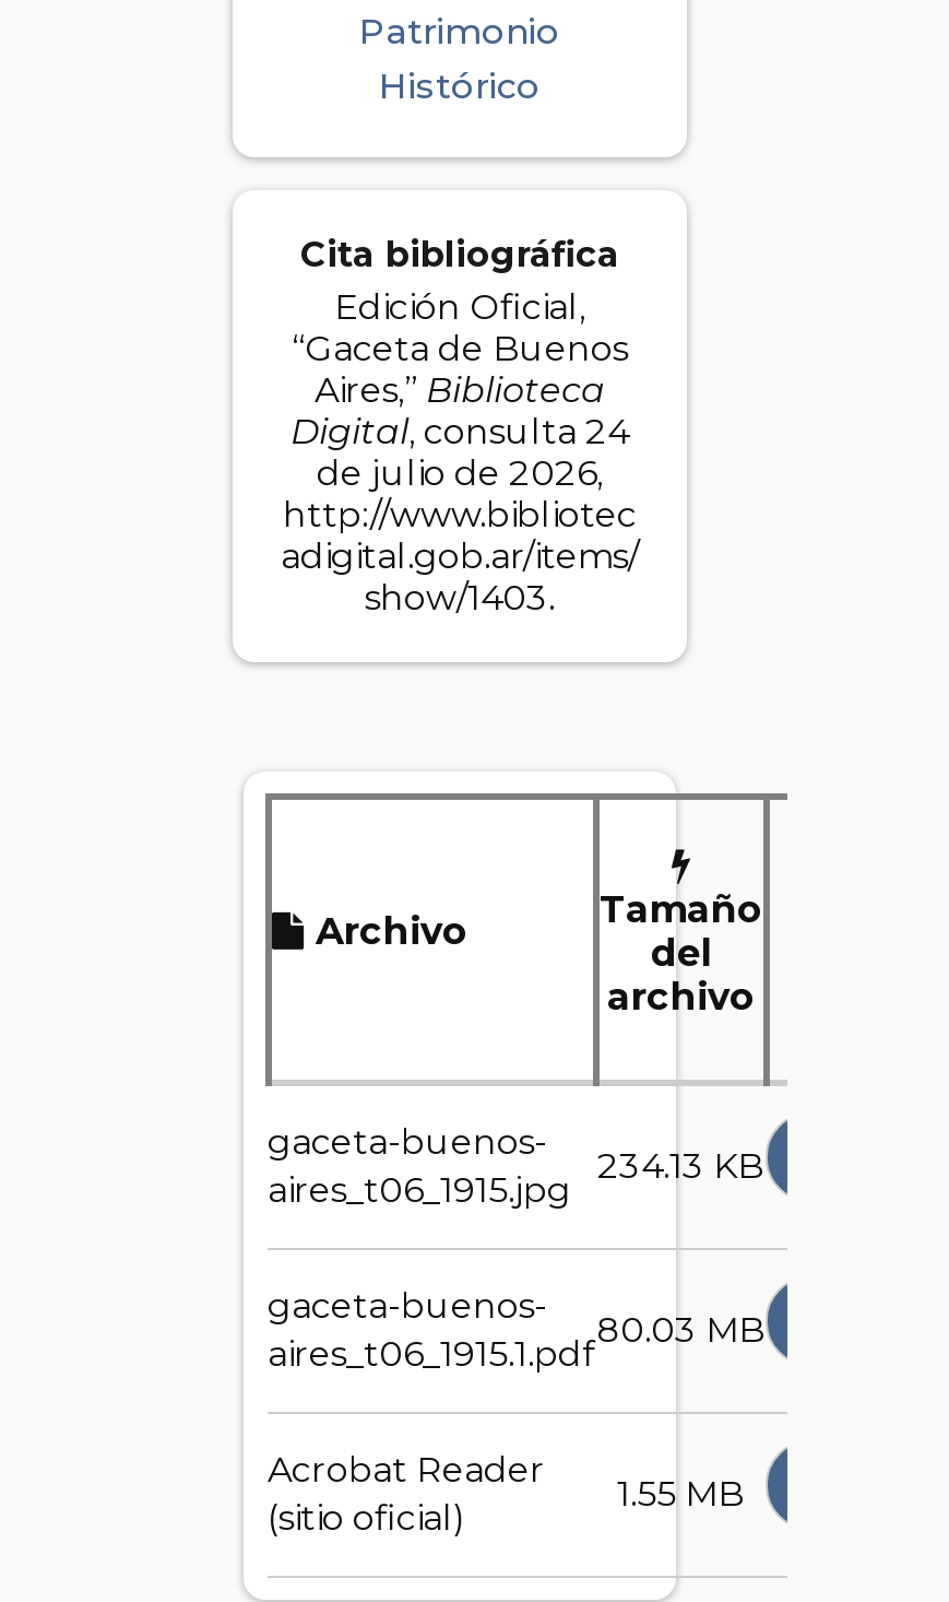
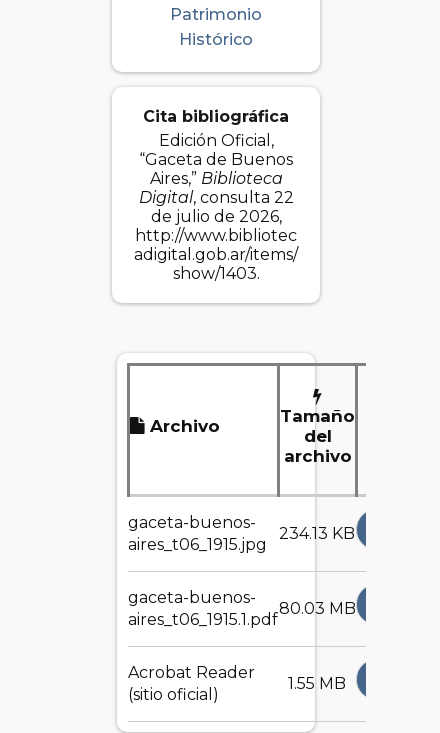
- Digital, consulta 24
+ Digital, consulta 22
